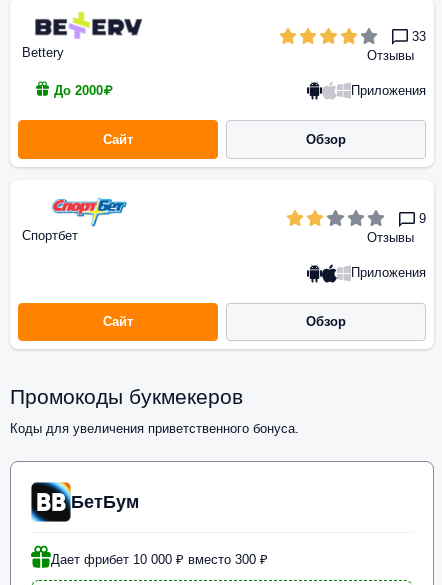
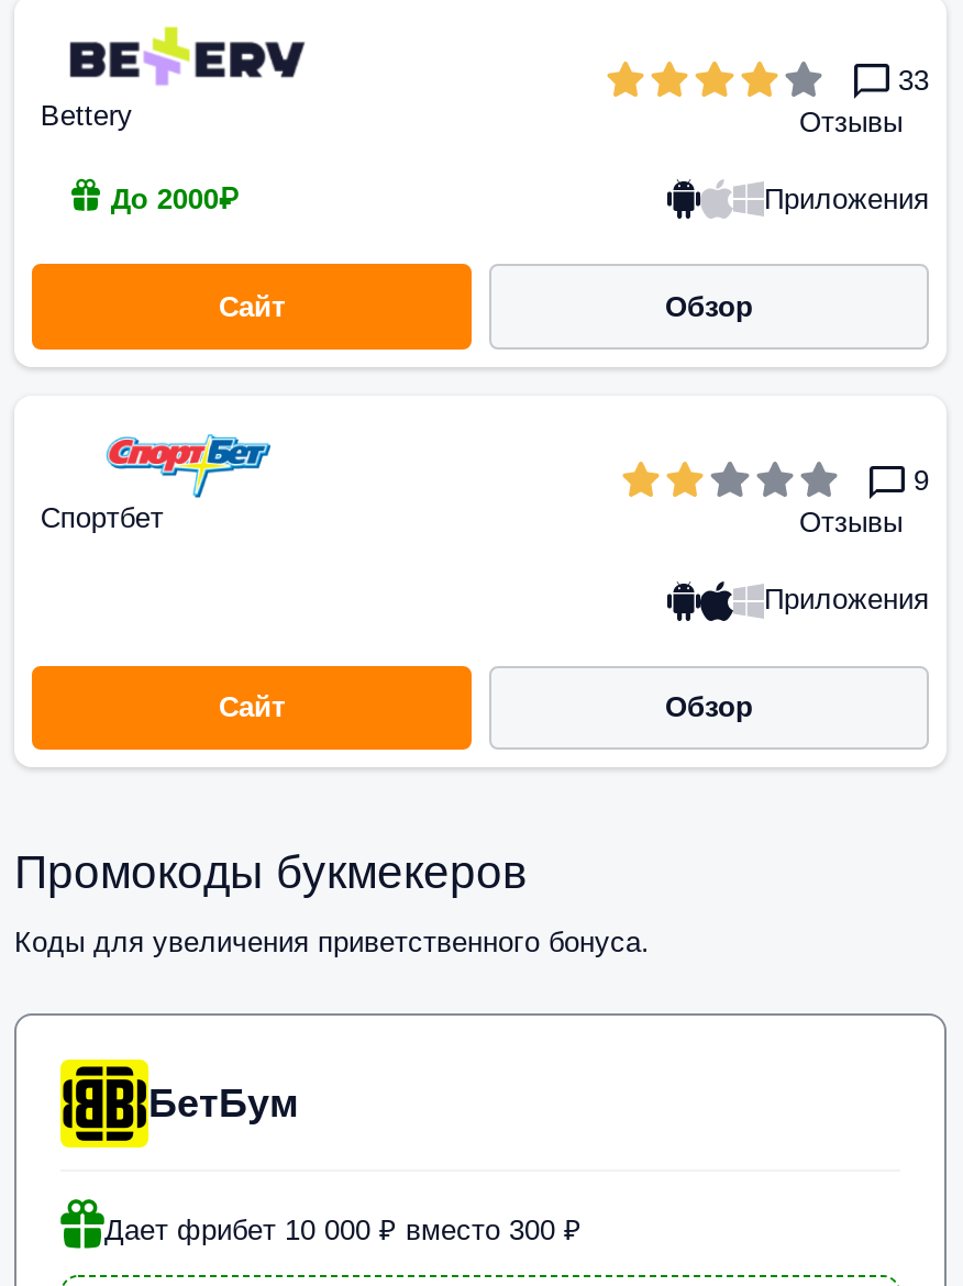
- [image]
+ [image]
